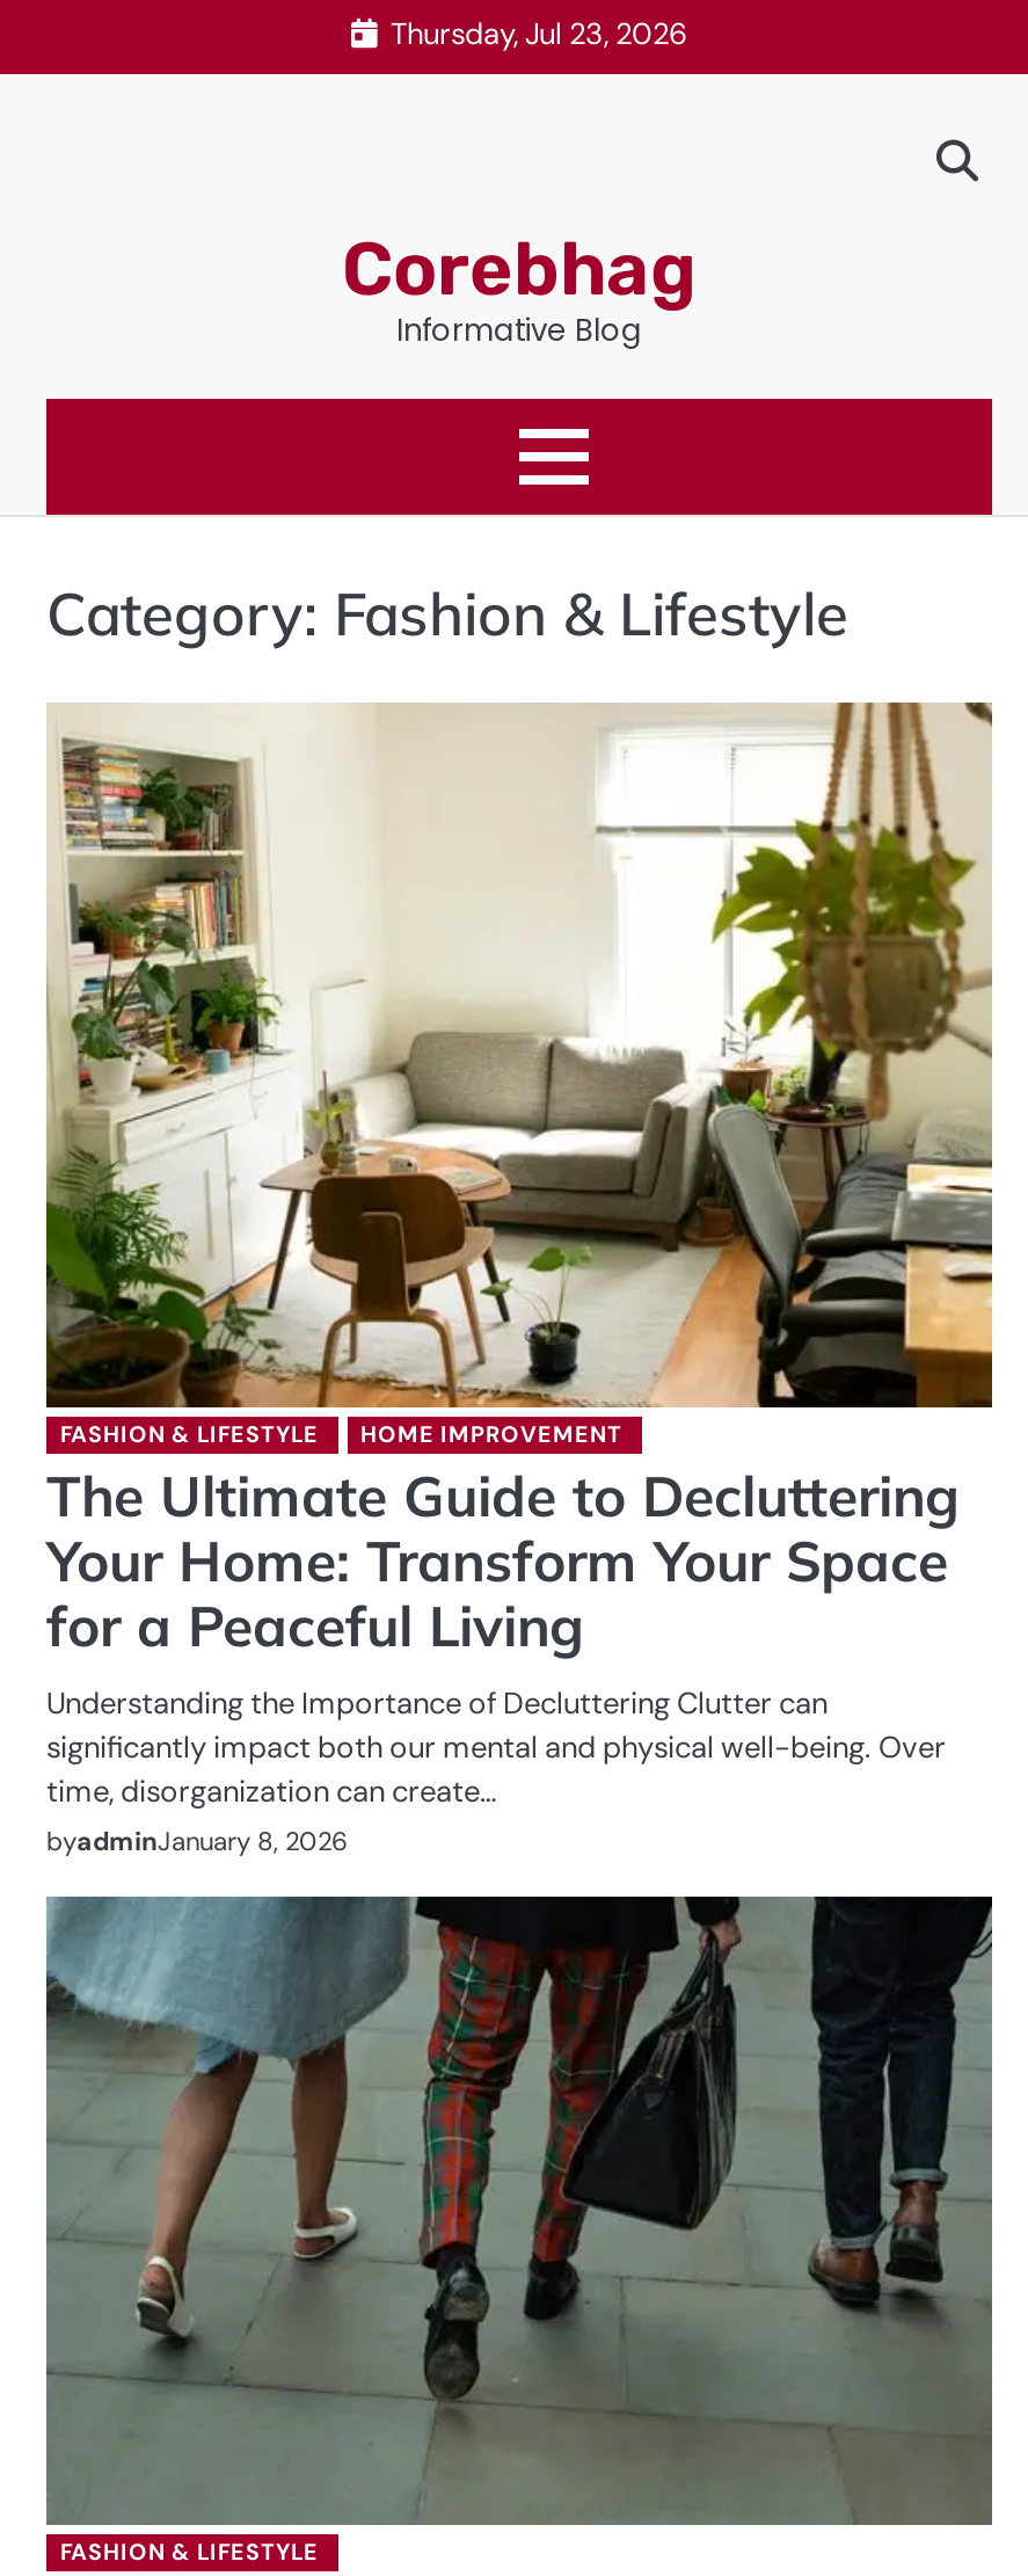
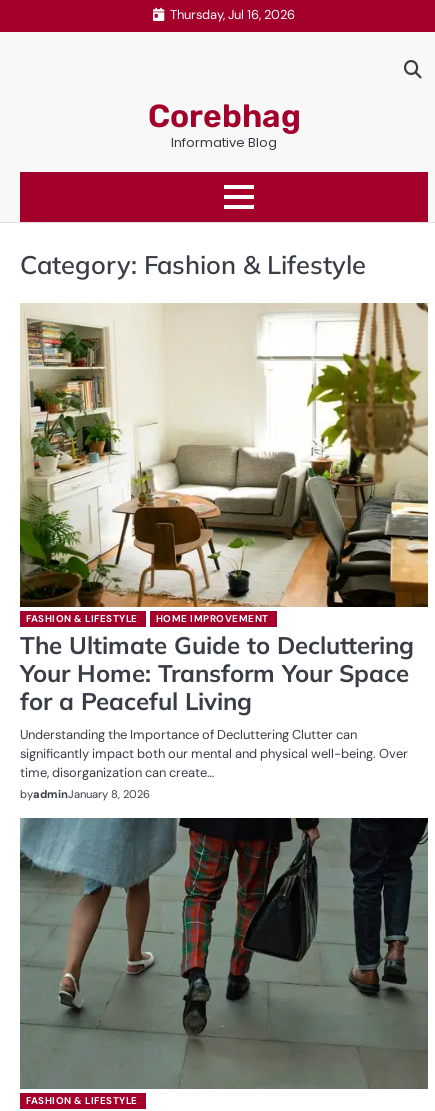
- Thursday, Jul 23, 2026
+ Thursday, Jul 16, 2026
